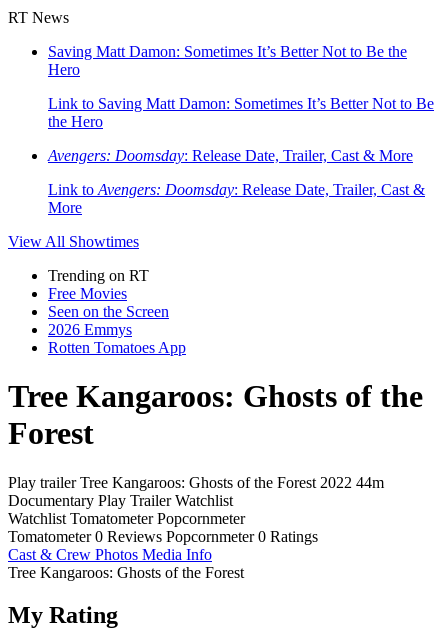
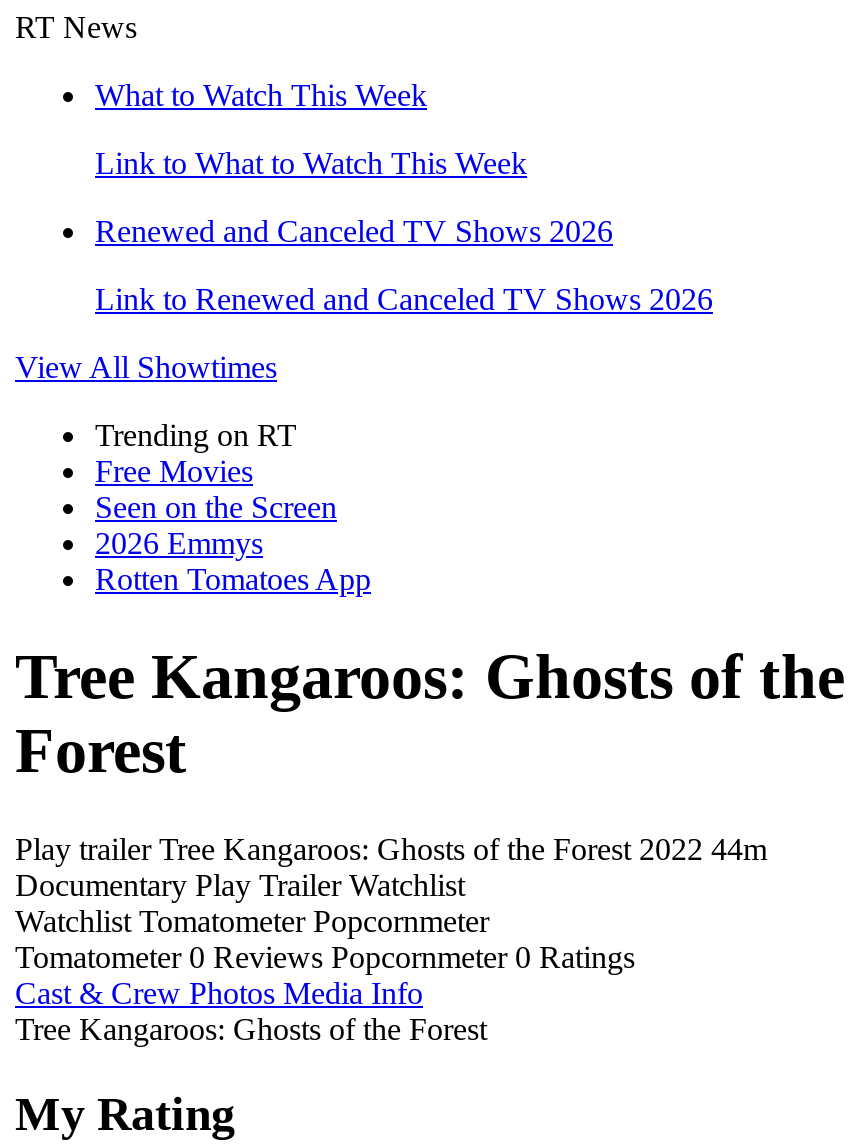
- Saving Matt Damon: Sometimes It’s Better Not to Be the
- Hero
+ What to Watch This Week

- Link to Saving Matt Damon: Sometimes It’s Better Not to Be
- the Hero
+ Link to What to Watch This Week

- Avengers: Doomsday: Release Date, Trailer, Cast & More
+ Renewed and Canceled TV Shows 2026

- Link to Avengers: Doomsday: Release Date, Trailer, Cast &
- More
+ Link to Renewed and Canceled TV Shows 2026
